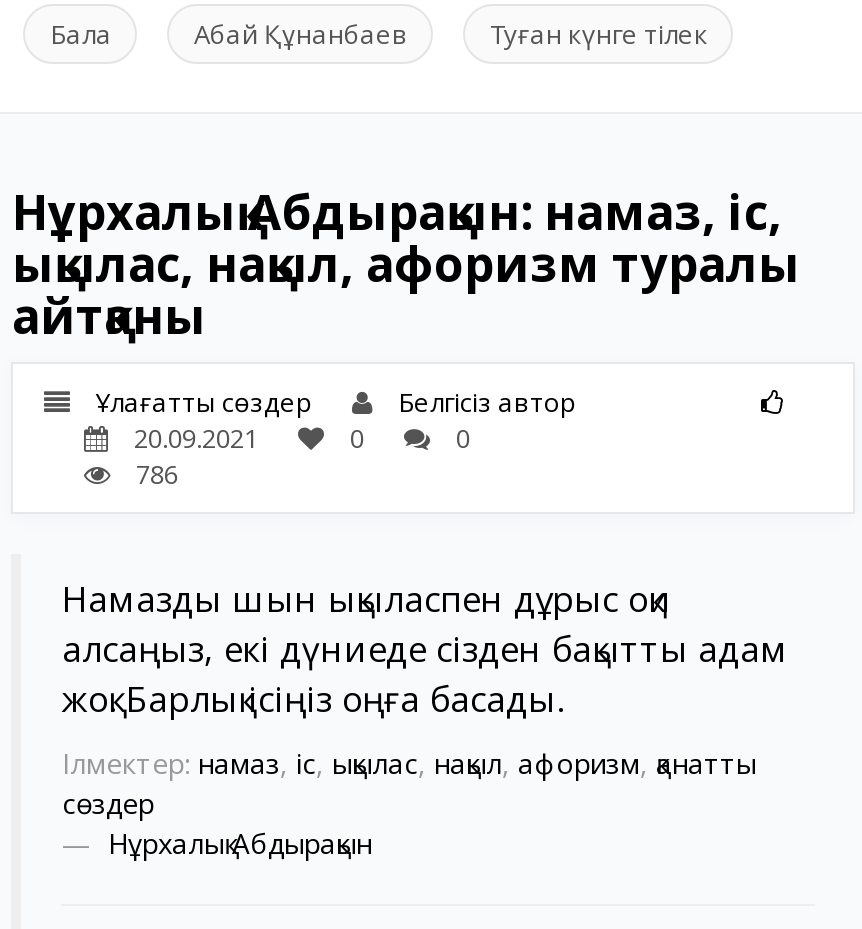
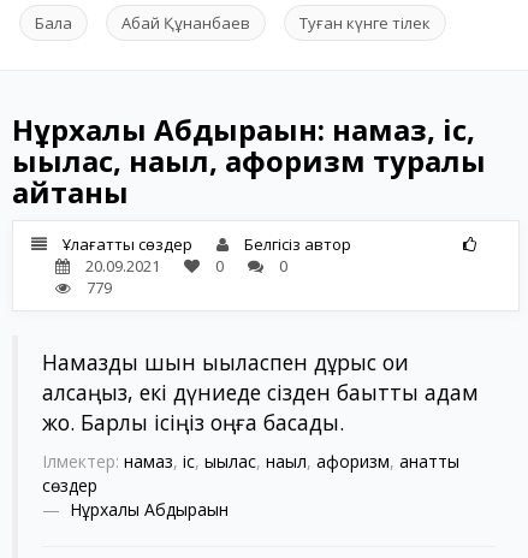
- 786
+ 779
